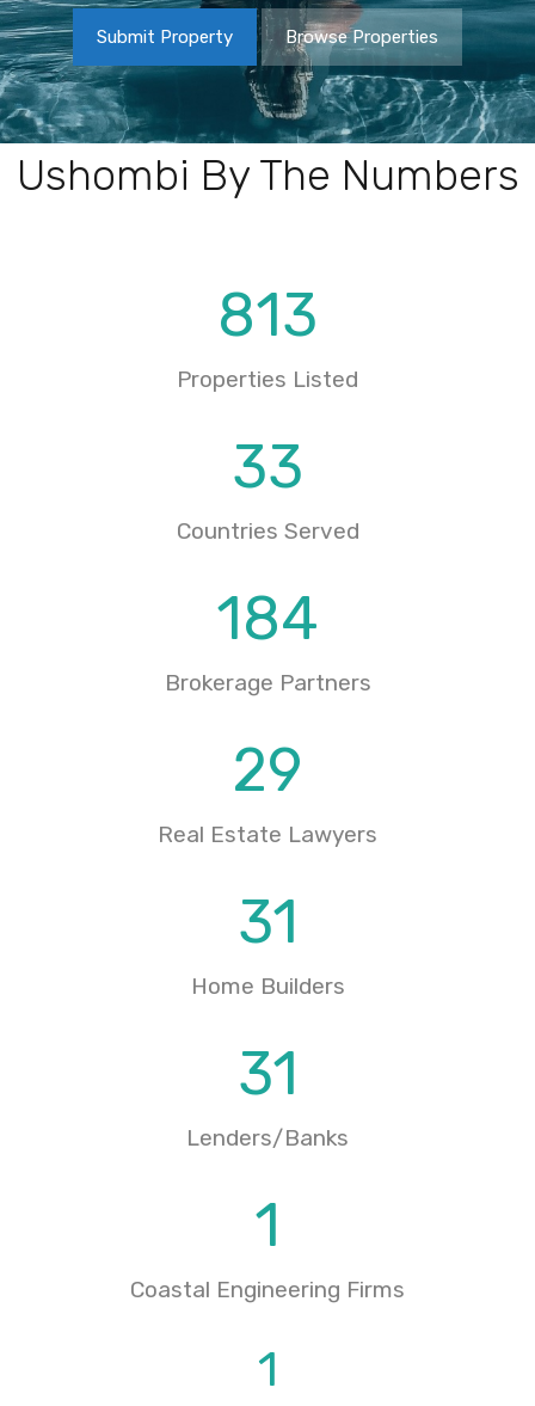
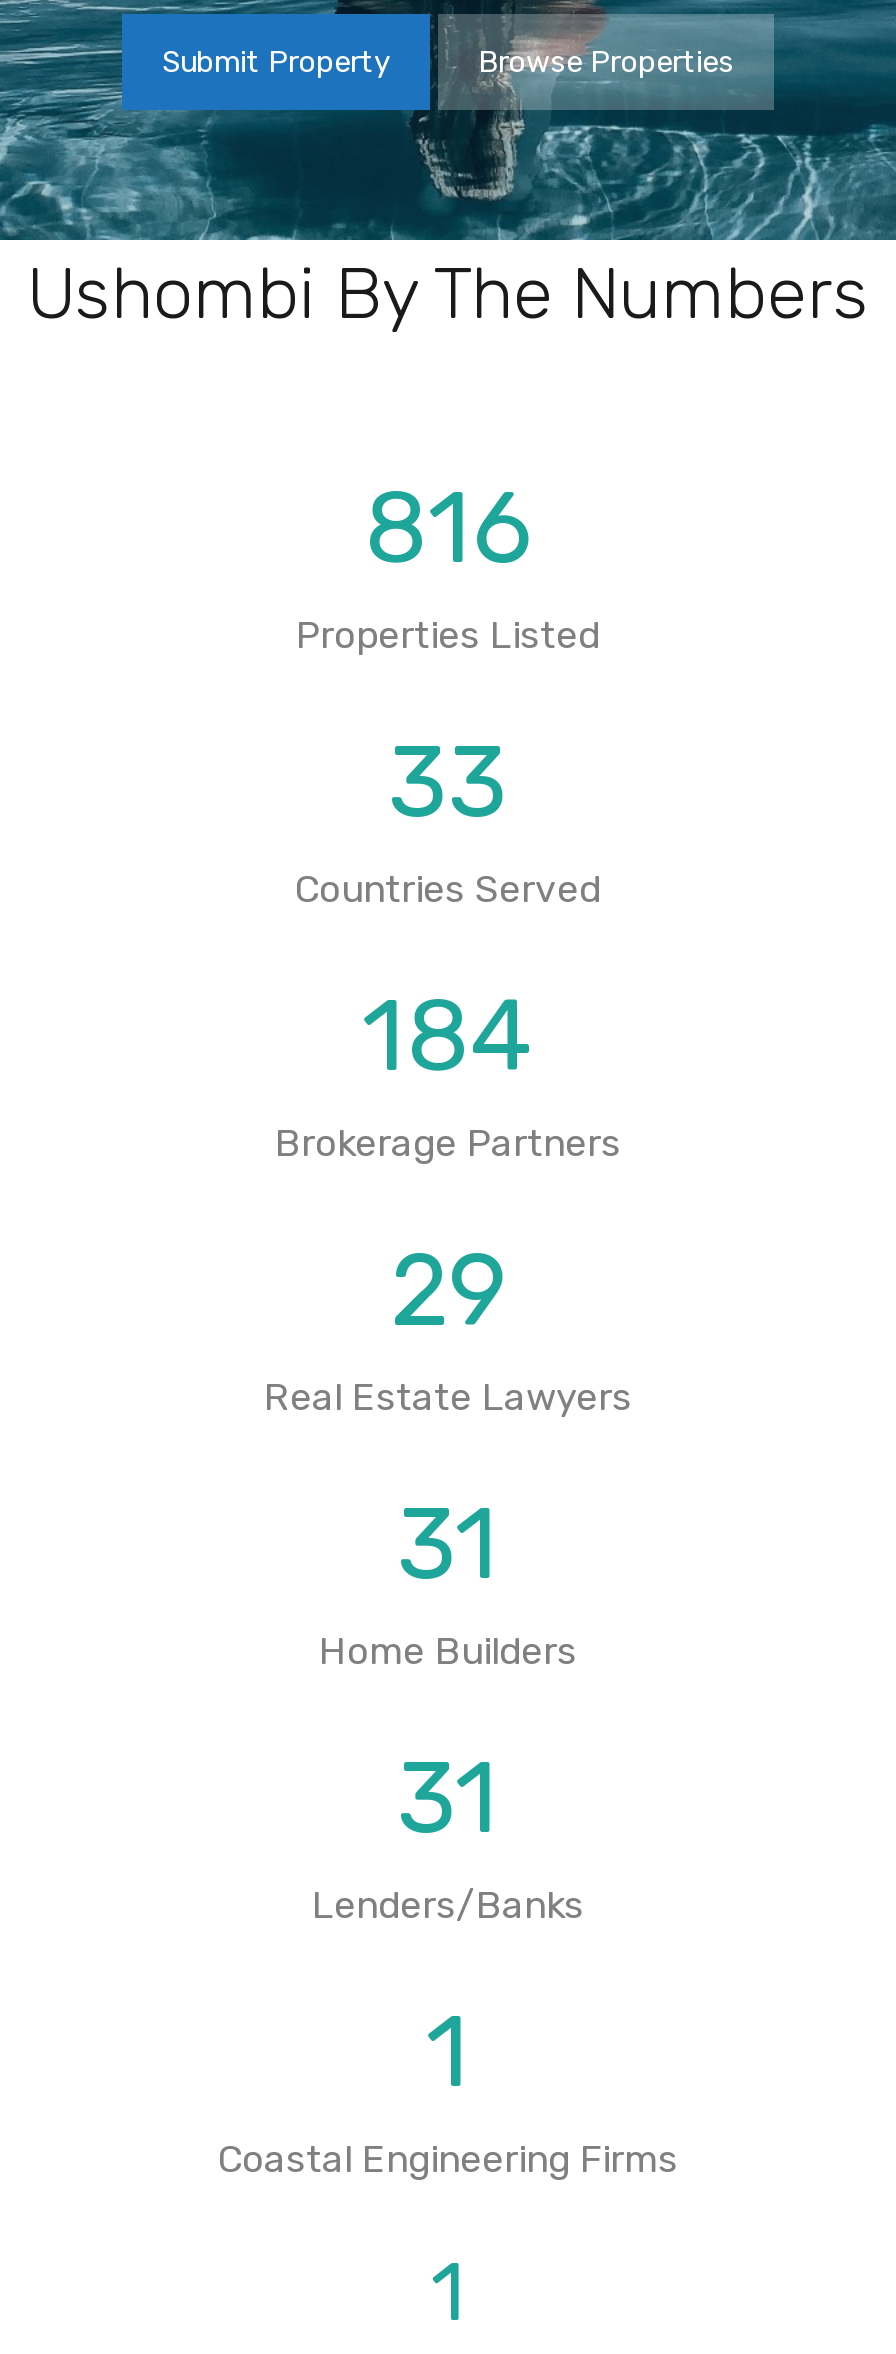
- 813
+ 816
